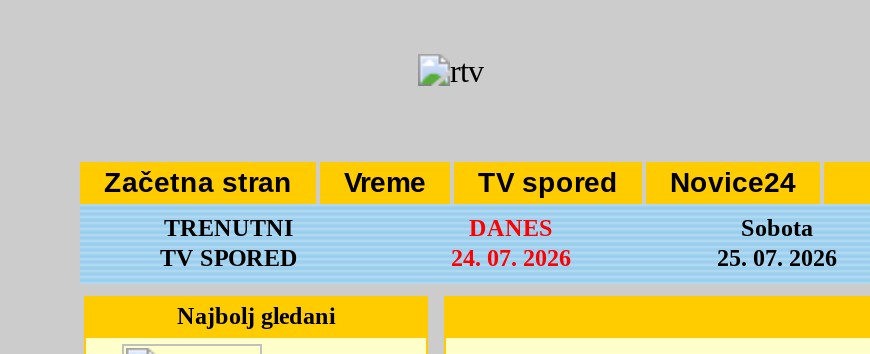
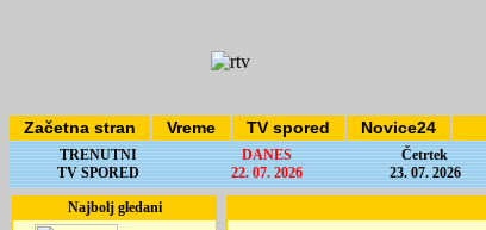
- Sobota
- 25. 07. 2026
+ Četrtek
+ 23. 07. 2026

- 24. 07. 2026
+ 22. 07. 2026
